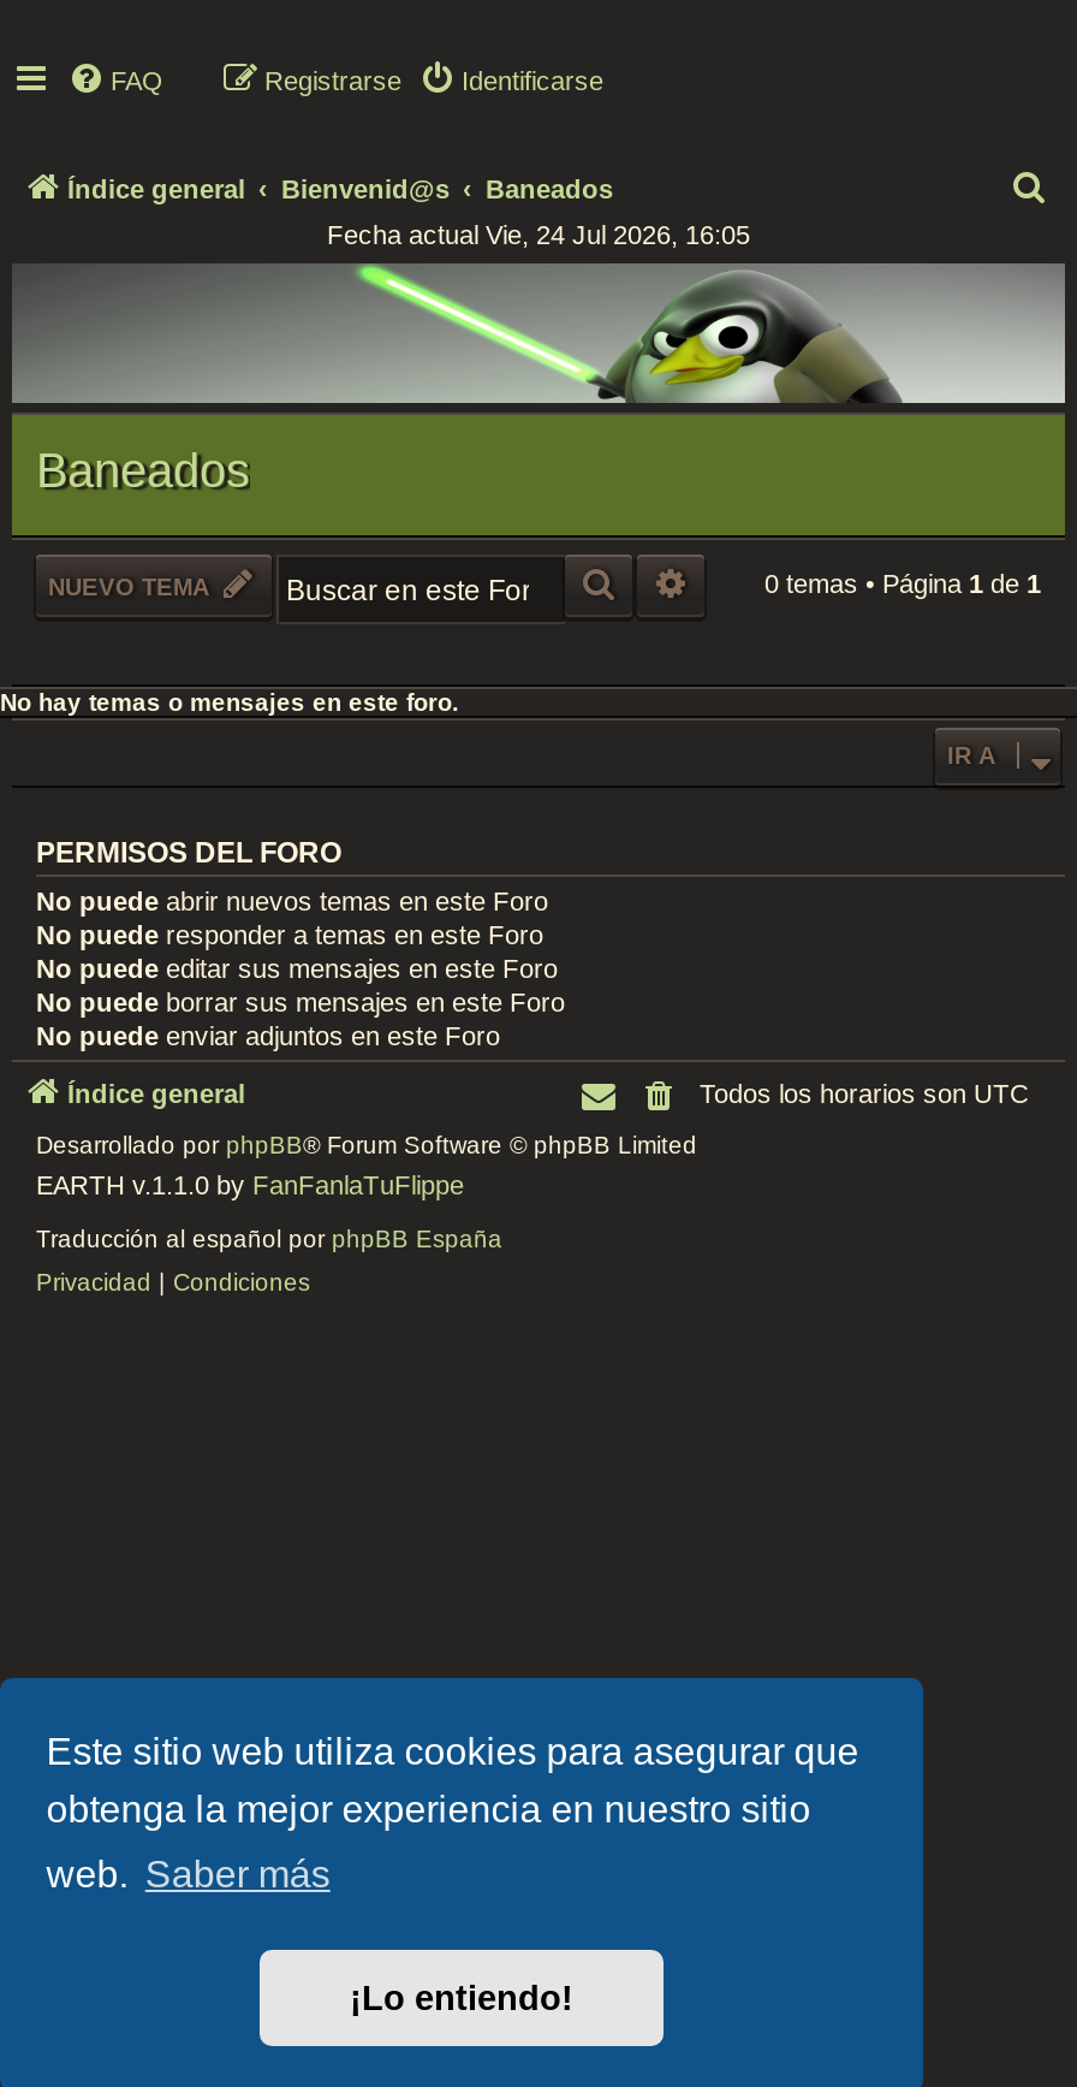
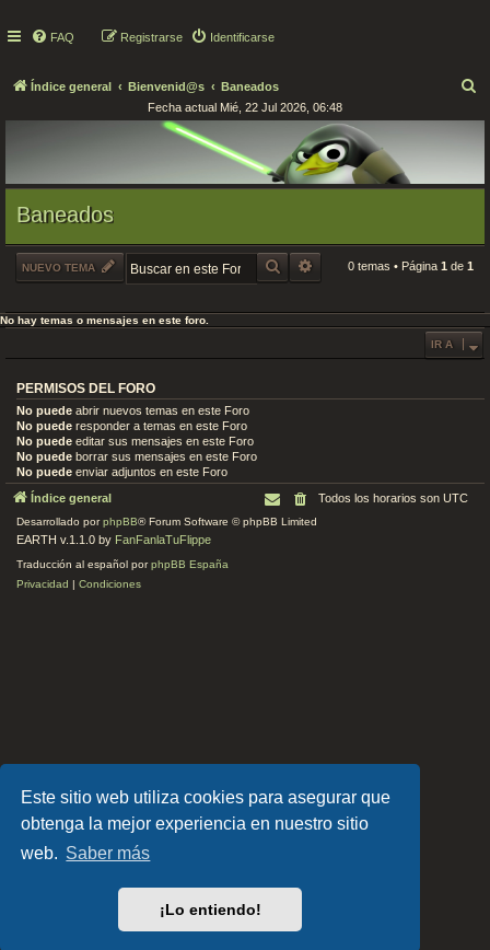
- Fecha actual Vie, 24 Jul 2026, 16:05
+ Fecha actual Mié, 22 Jul 2026, 06:48
